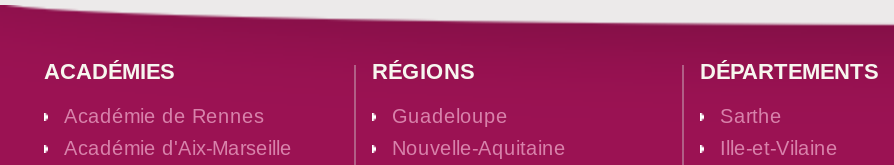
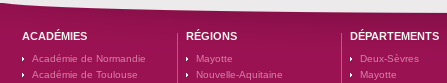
- Académie de Rennes
+ Académie de Normandie

- Guadeloupe
+ Mayotte

- Sarthe
+ Deux-Sèvres

- Académie d'Aix-Marseille
+ Académie de Toulouse

- Ille-et-Vilaine
+ Mayotte
